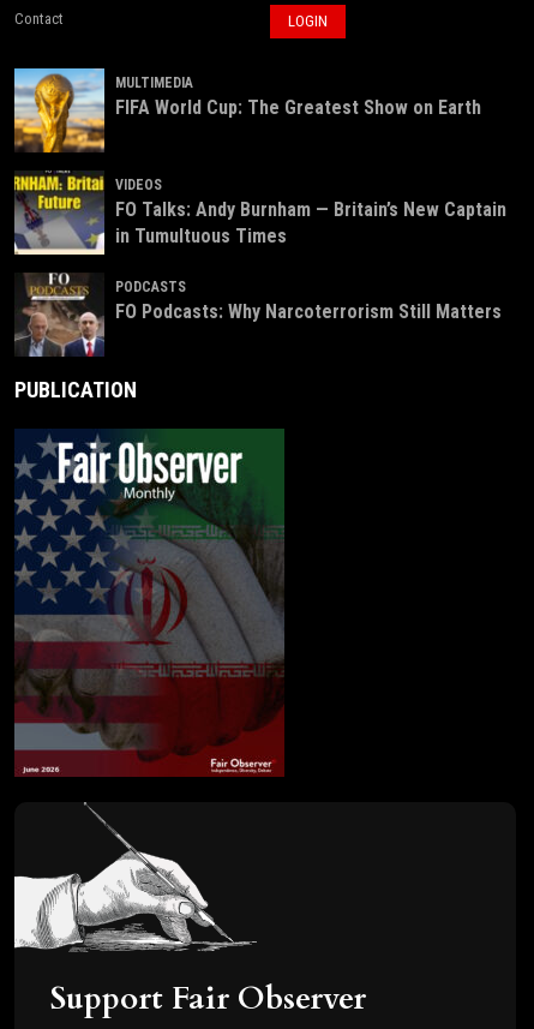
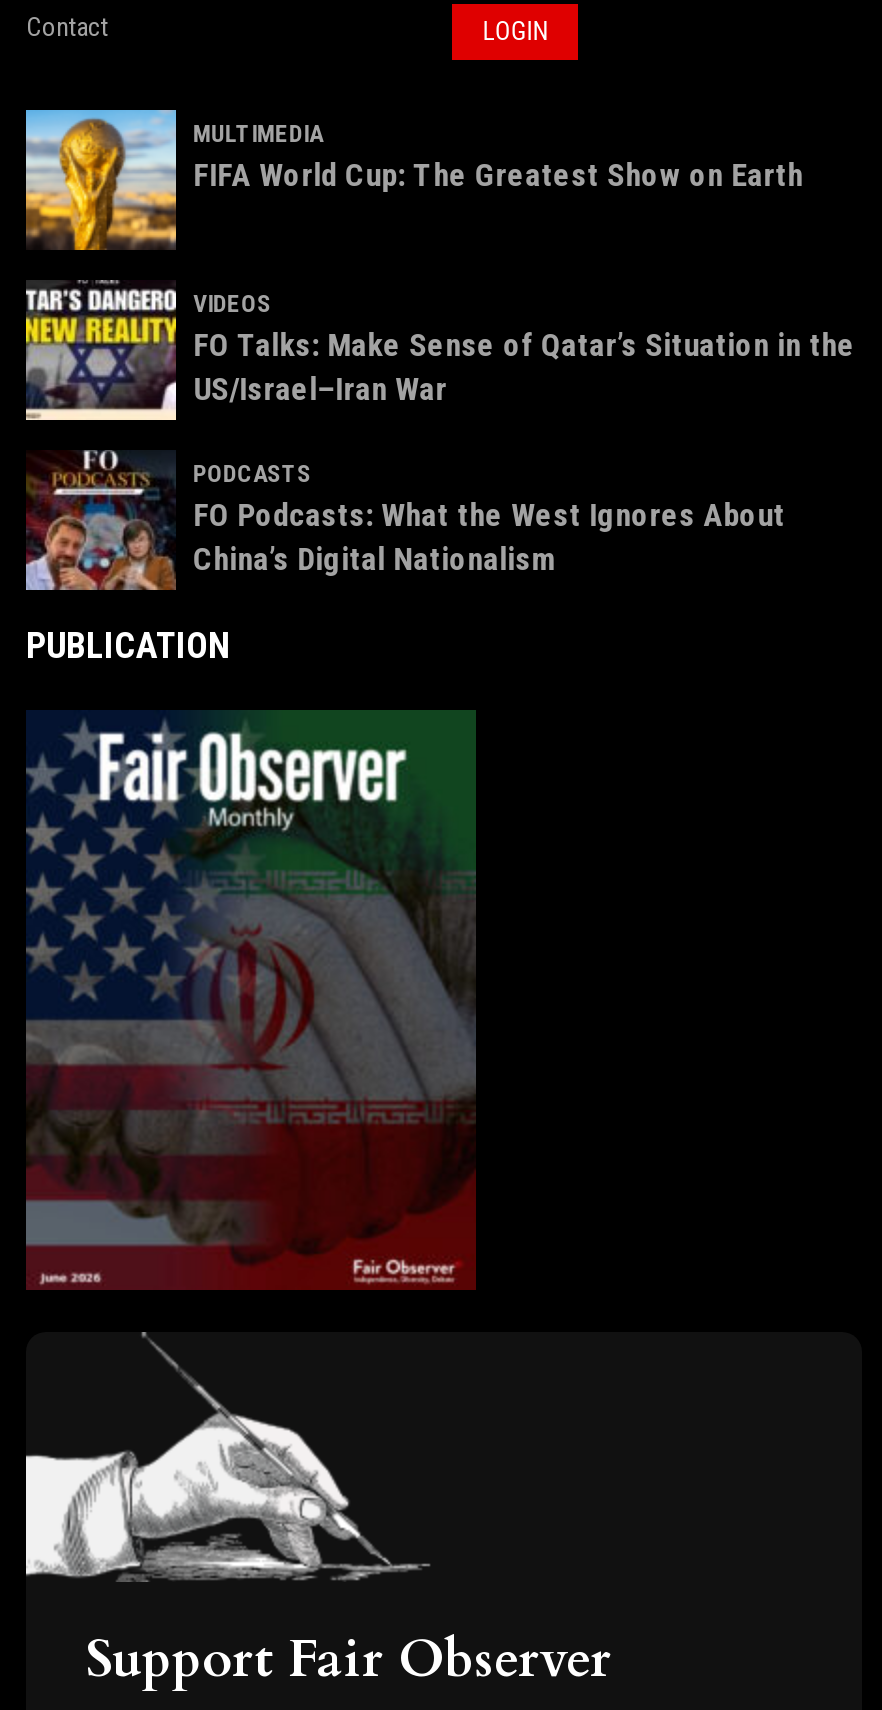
- [image]
- FO Talks: Andy Burnham — Britain’s New Captain
- in Tumultuous Times
+ [image]
+ FO Talks: Make Sense of Qatar’s Situation in the
+ US/Israel–Iran War

- [image]
- FO Podcasts: Why Narcoterrorism Still Matters
+ [image]
+ FO Podcasts: What the West Ignores About
+ China’s Digital Nationalism
